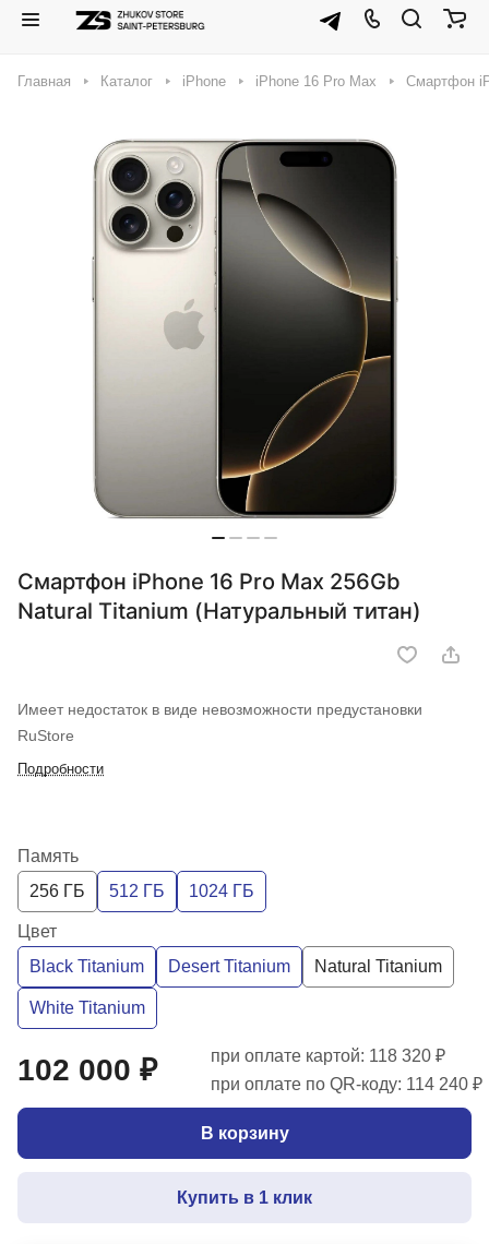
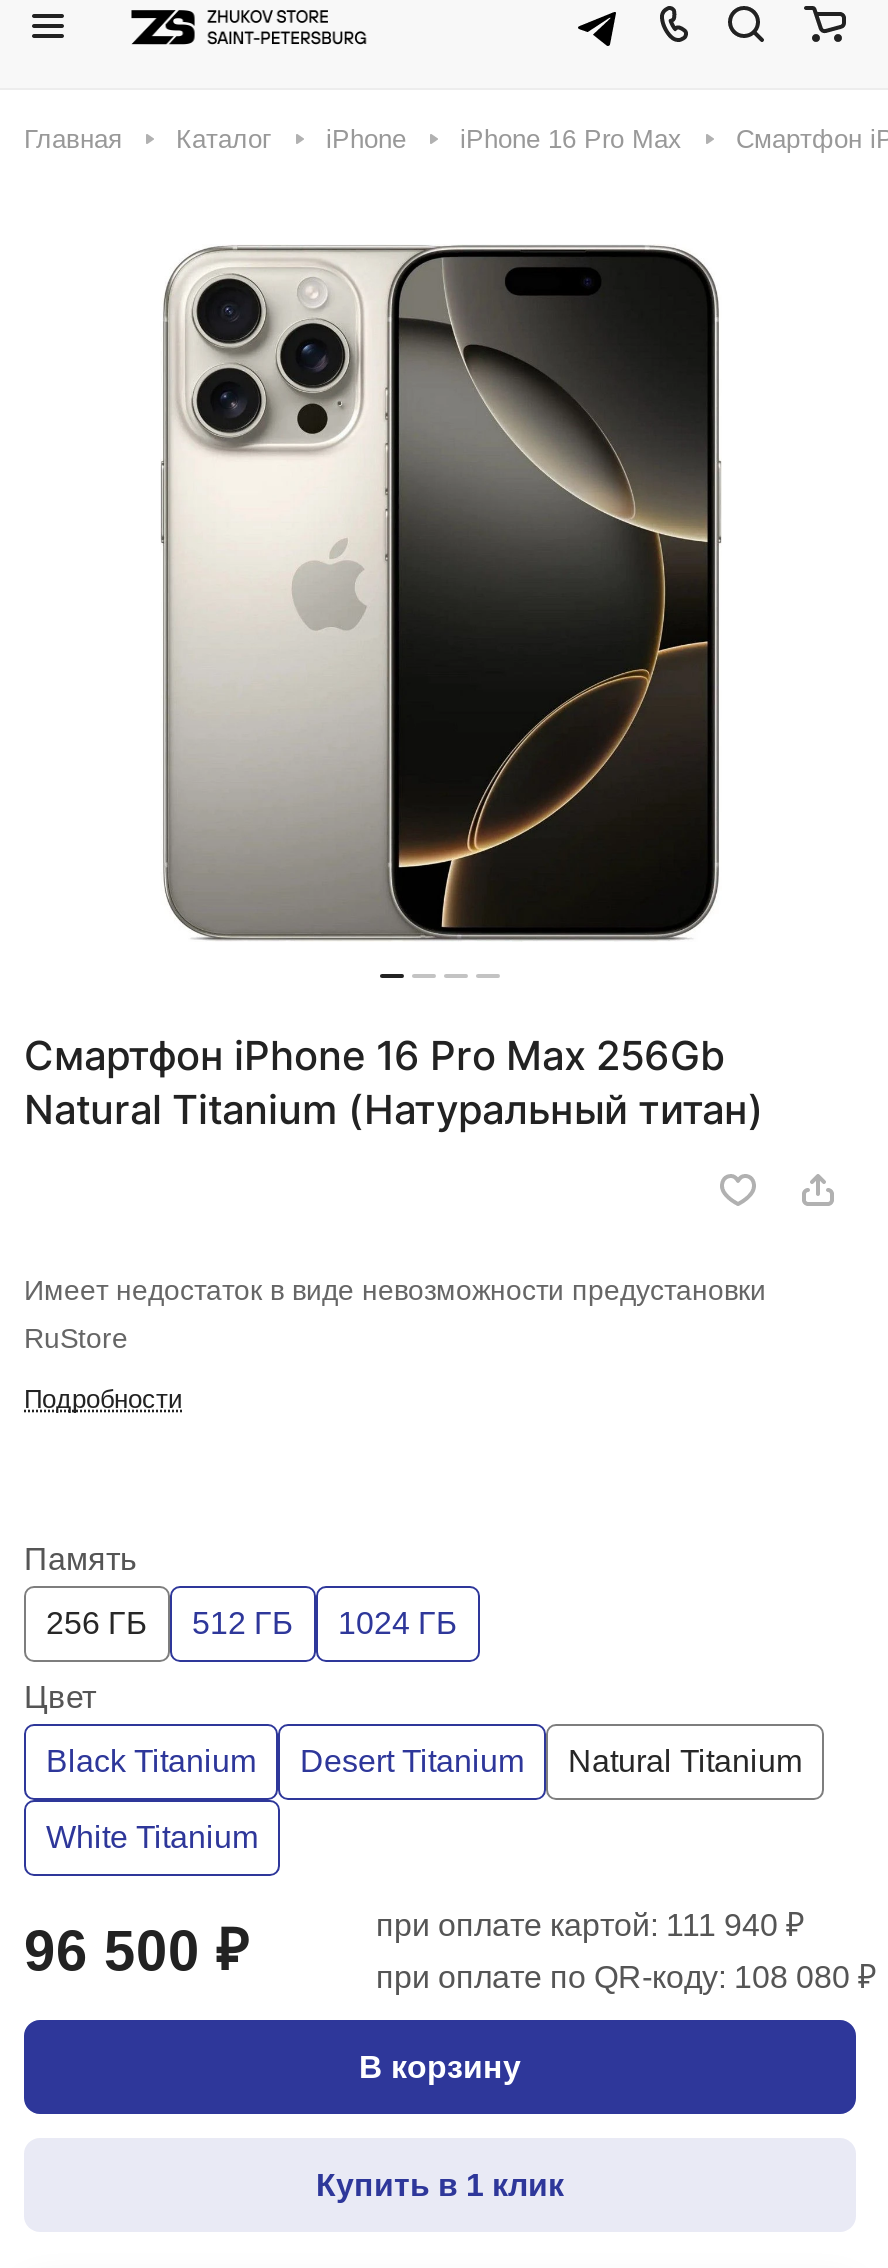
- при оплате картой: 118 320 ₽
+ при оплате картой: 111 940 ₽

- 102 000 ₽
+ 96 500 ₽

- при оплате по QR-коду: 114 240 ₽
+ при оплате по QR-коду: 108 080 ₽
